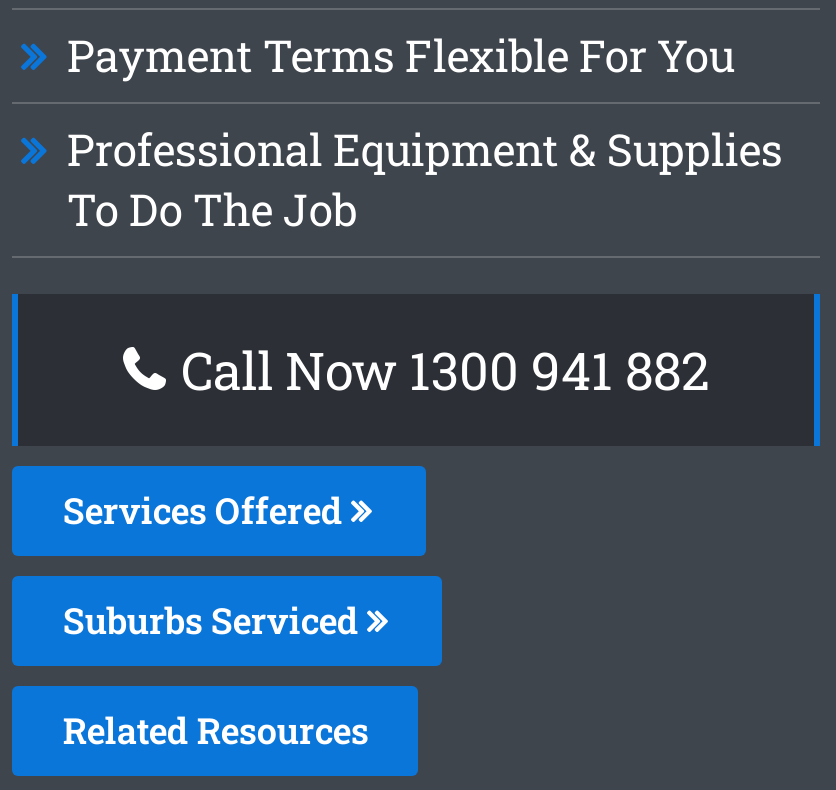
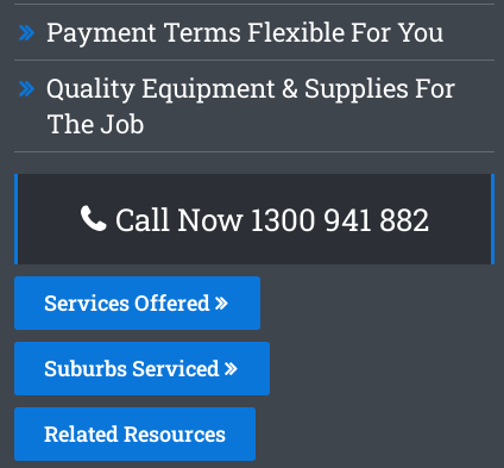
- Professional Equipment & Supplies
- To Do The Job
+ Quality Equipment & Supplies For
+ The Job
